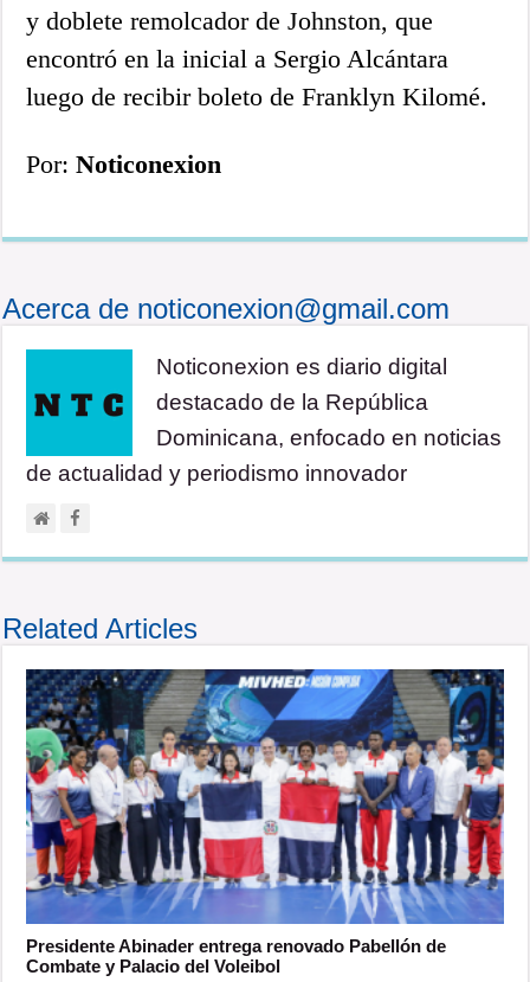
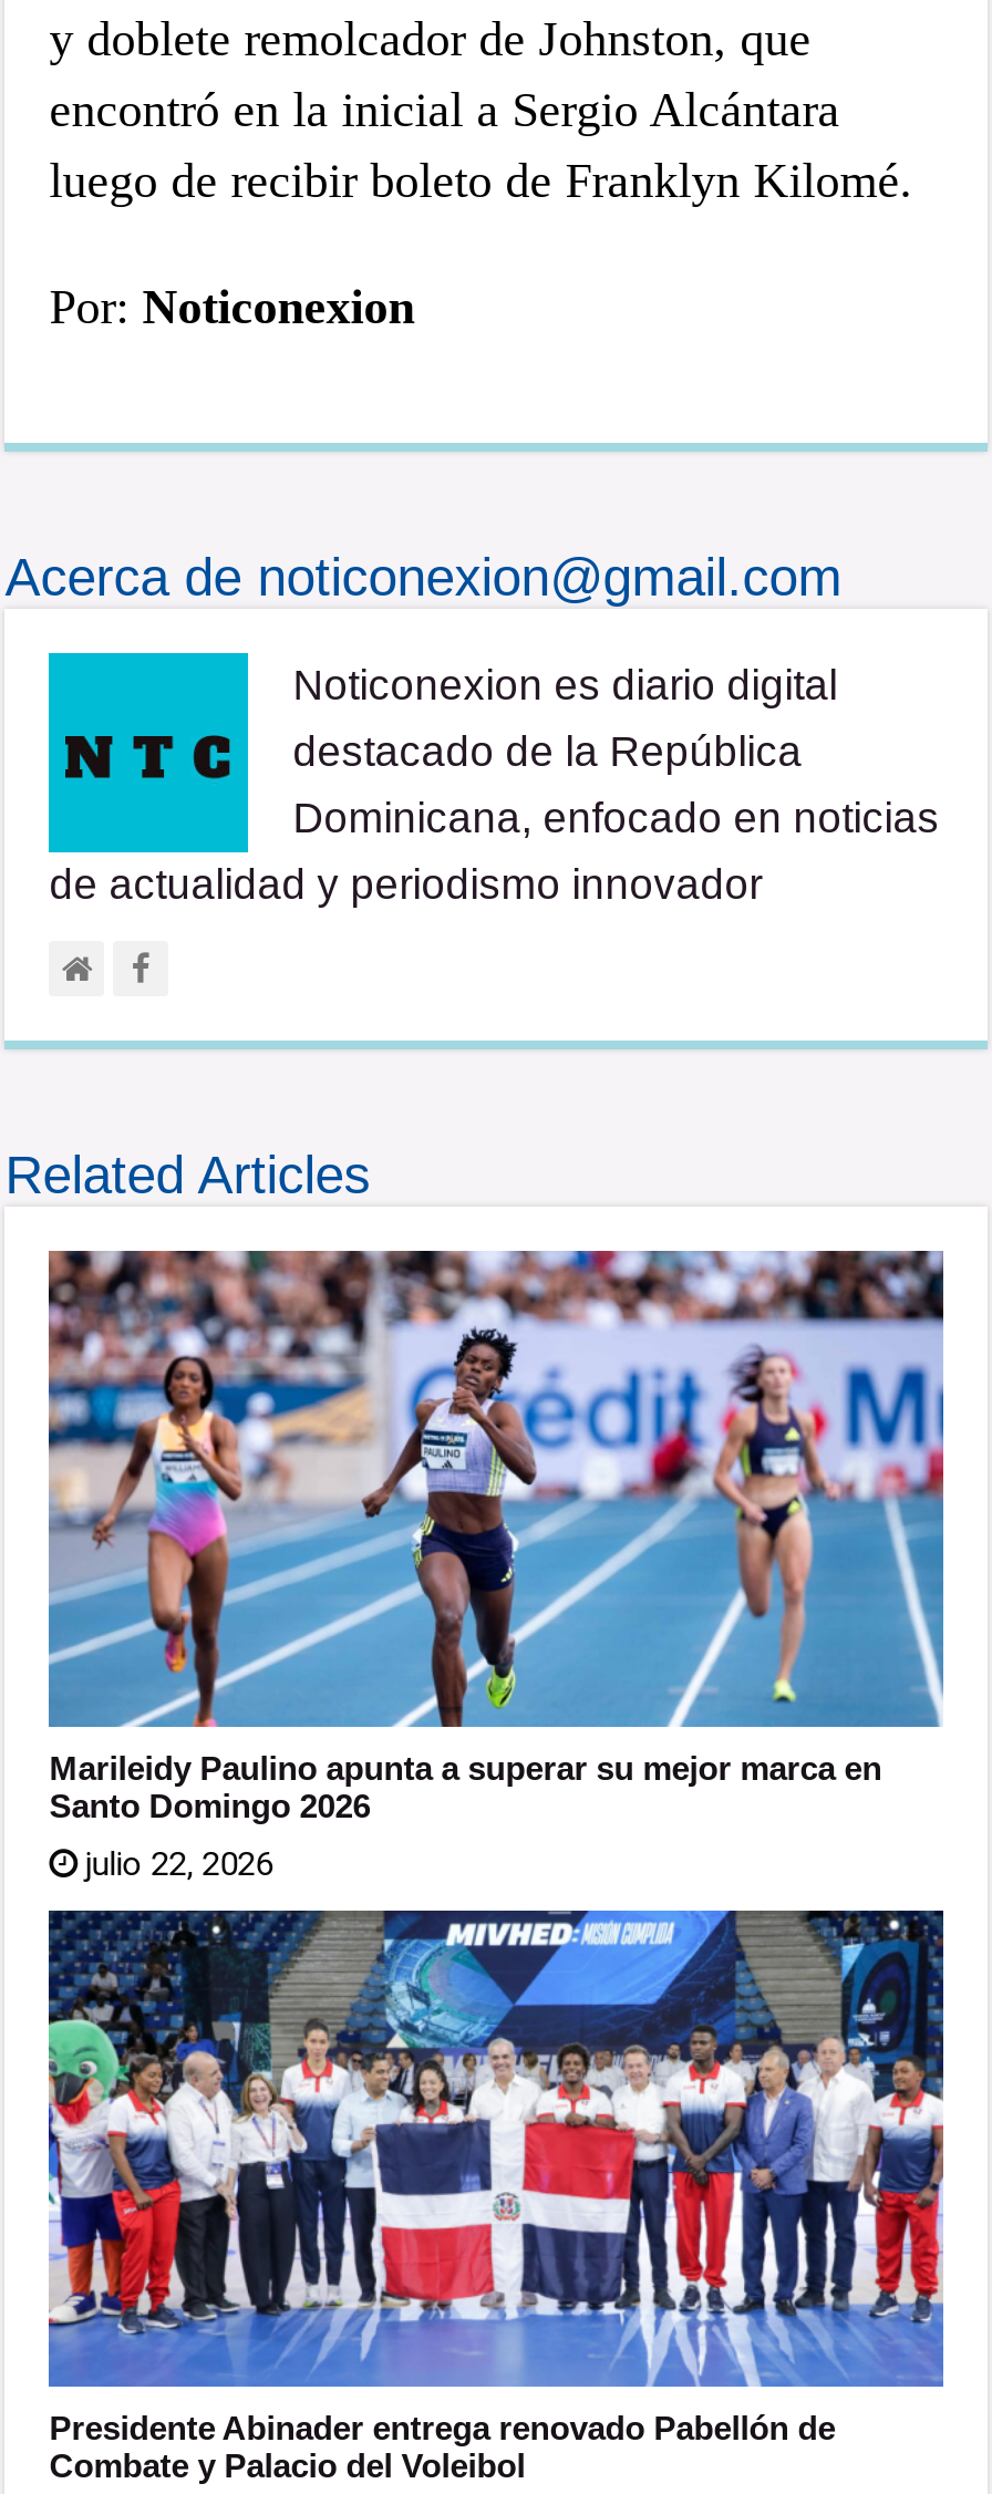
+ [image]
+ Marileidy Paulino apunta a superar su mejor marca en
+ Santo Domingo 2026
+ julio 22, 2026
